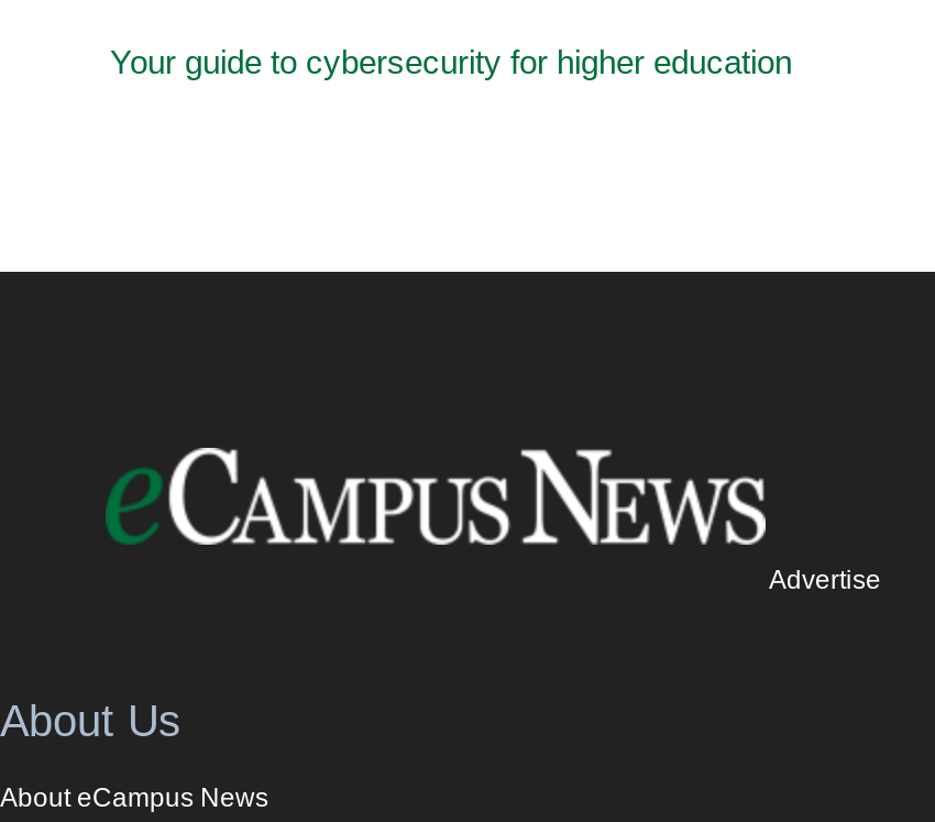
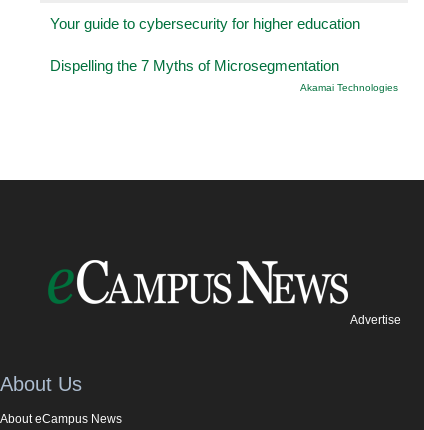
+ Dispelling the 7 Myths of Microsegmentation
+ Akamai Technologies
